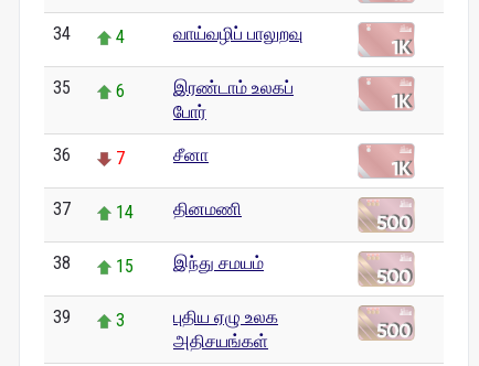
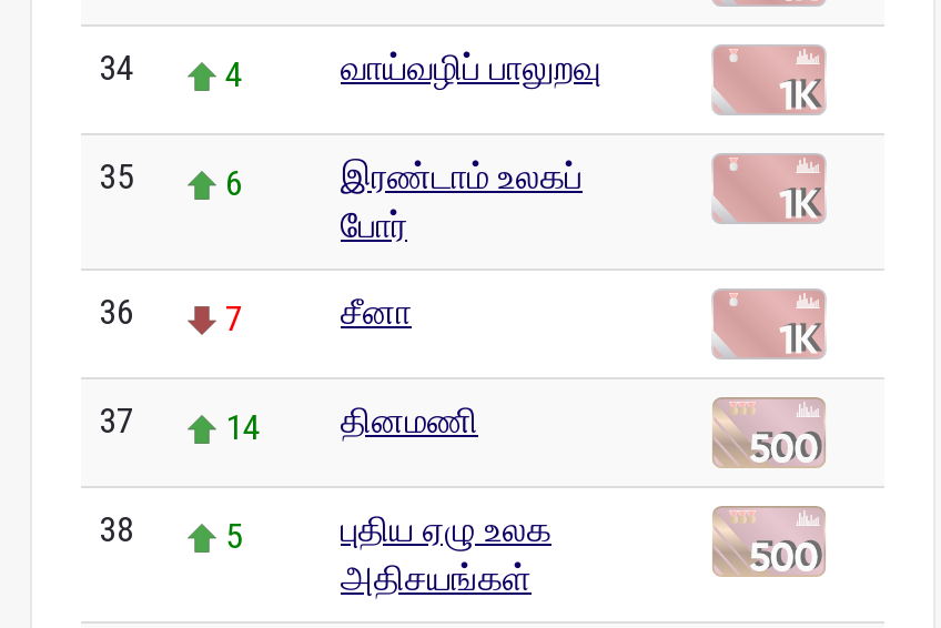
- 15
- இந்து சமயம்
- 39
- 3
+ 5
